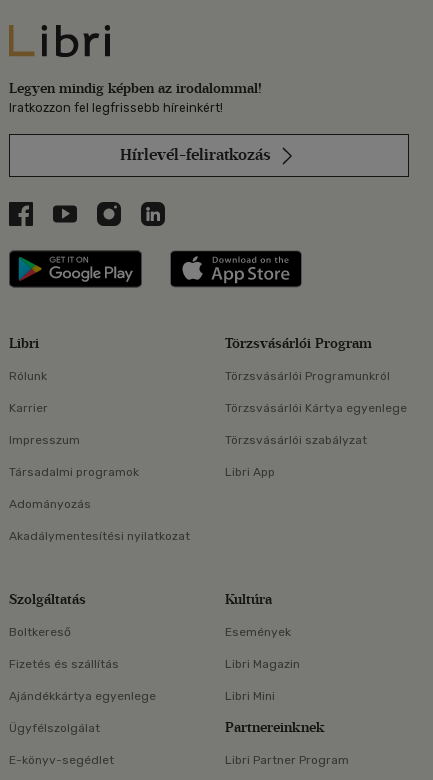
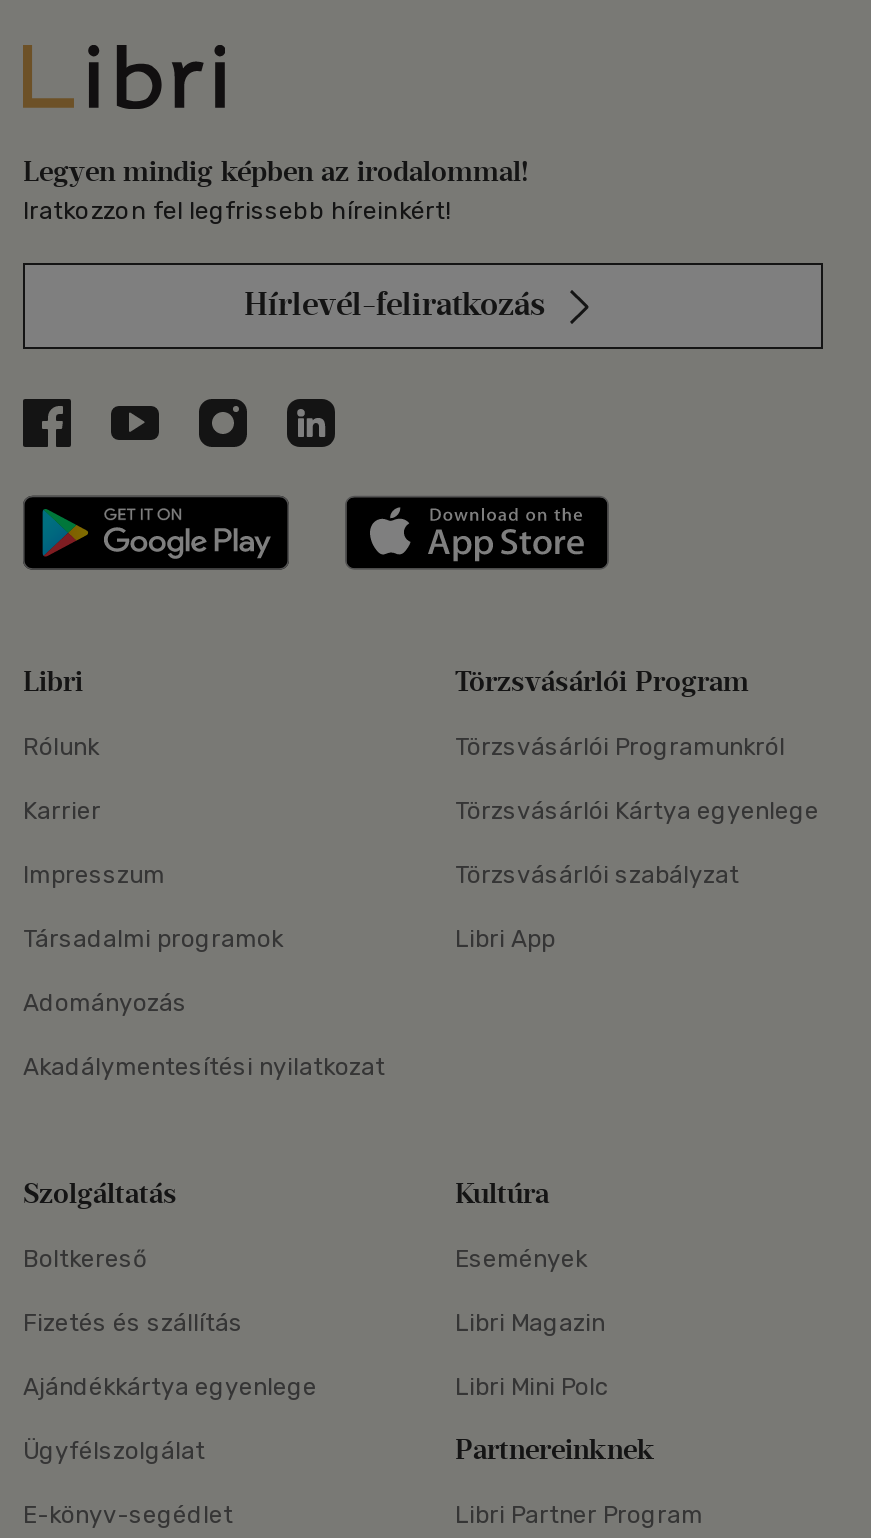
- Libri Mini
+ Libri Mini Polc
